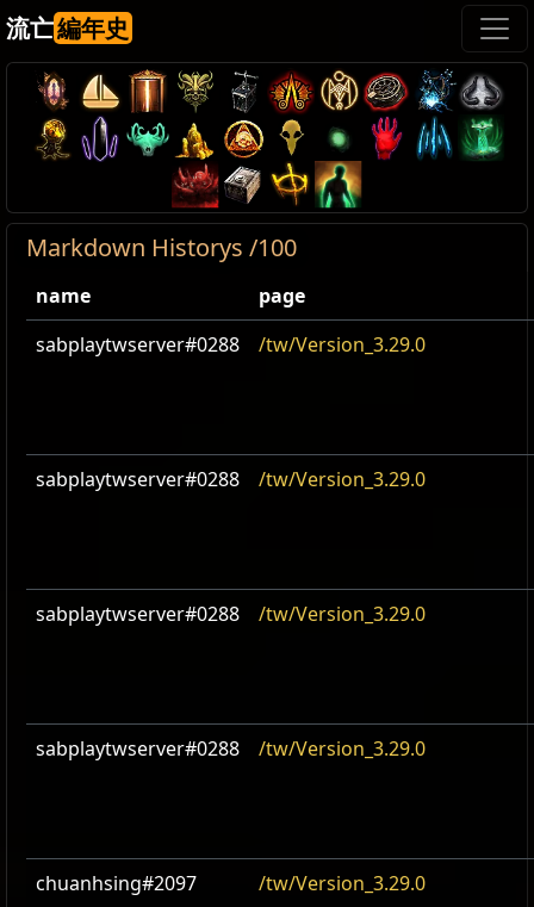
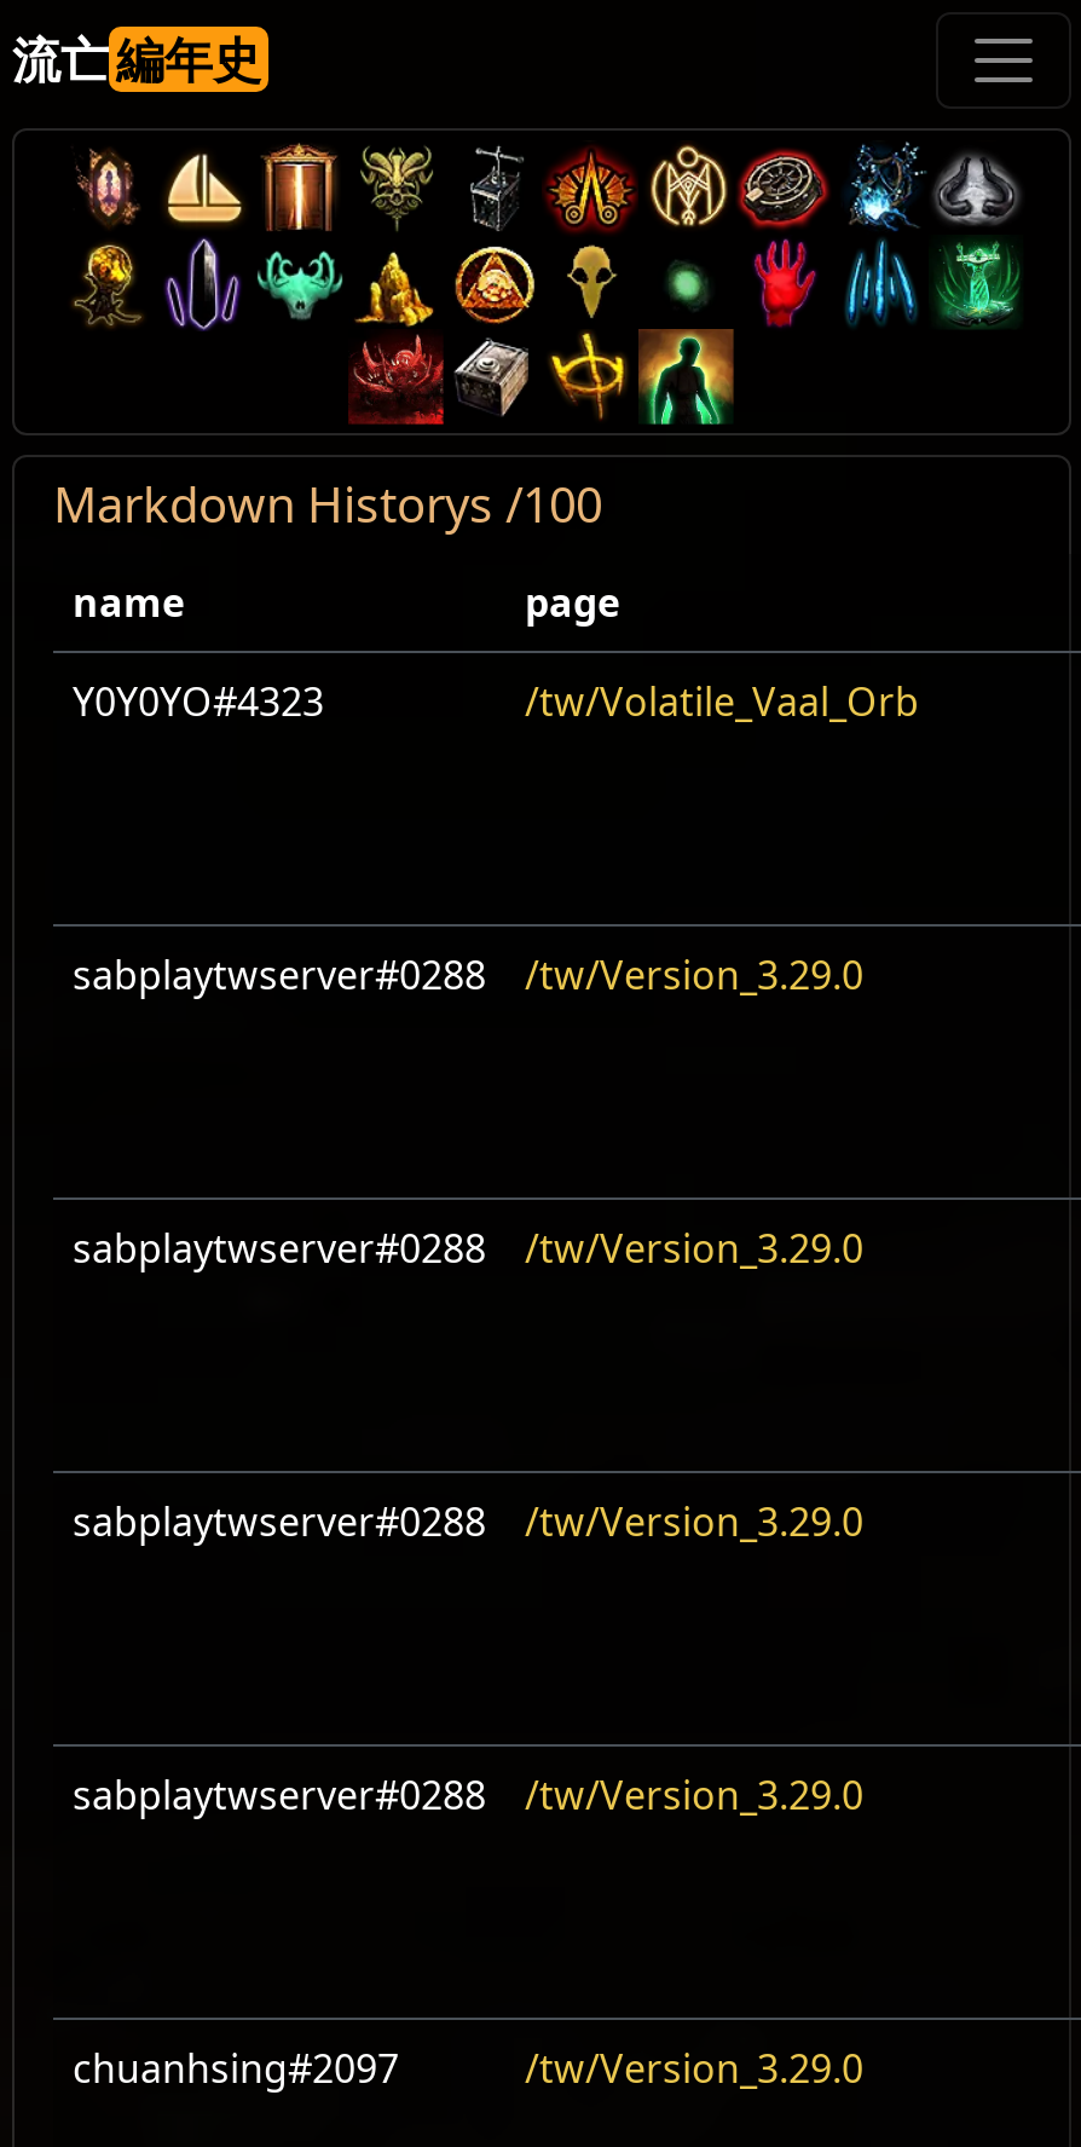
+ Y0Y0YO#4323
+ /tw/Volatile_Vaal_Orb
